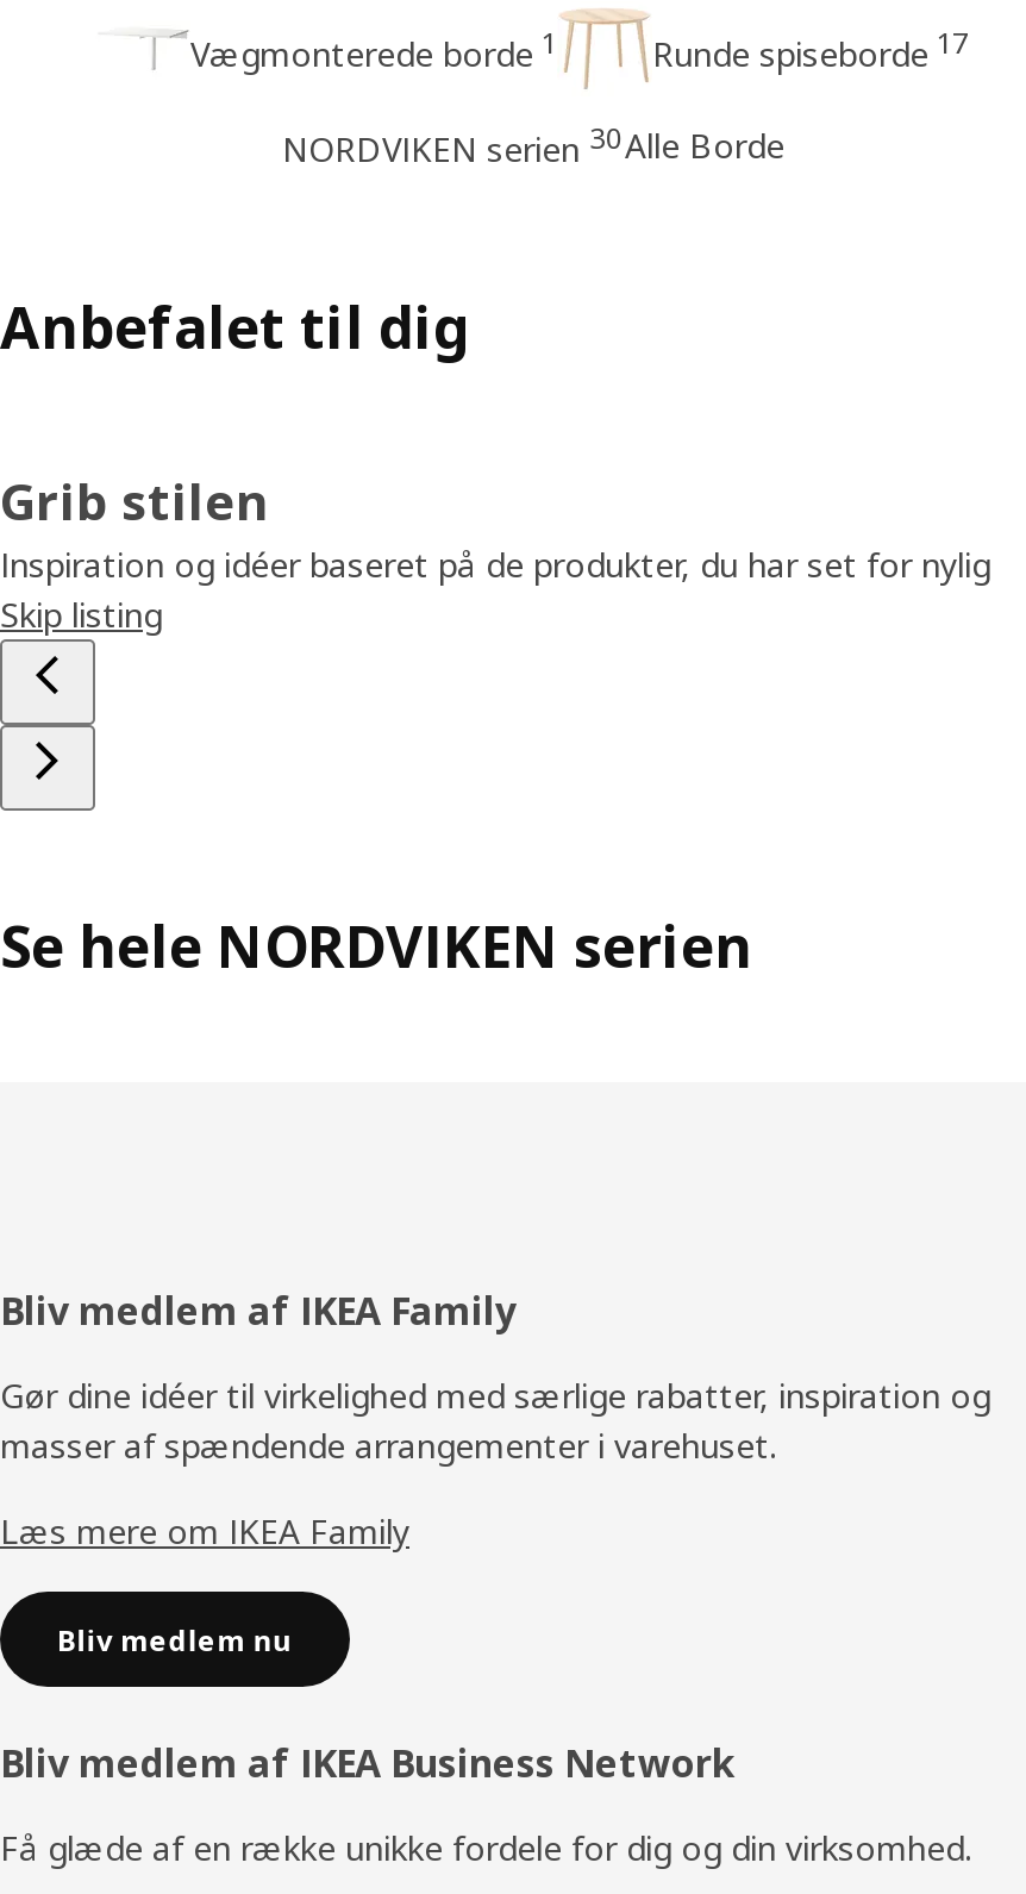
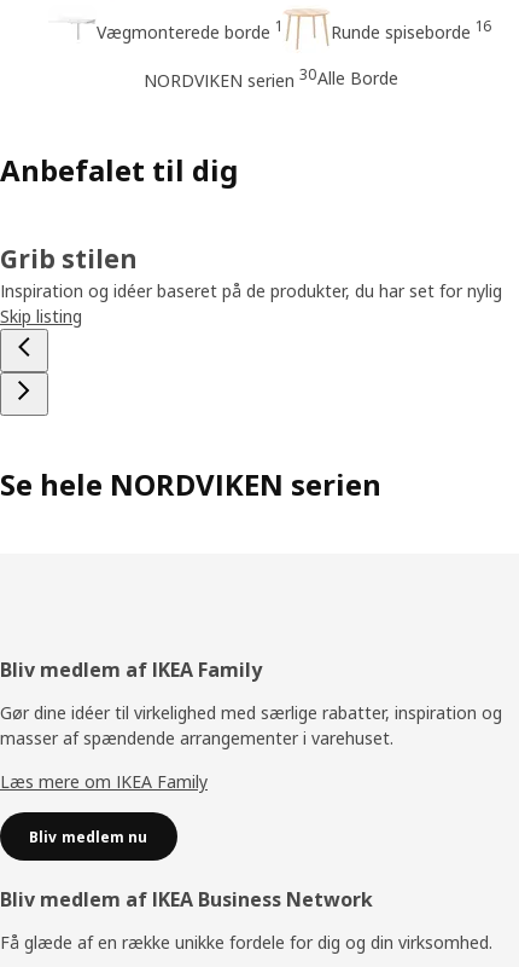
- Runde spiseborde 17
+ Runde spiseborde 16
